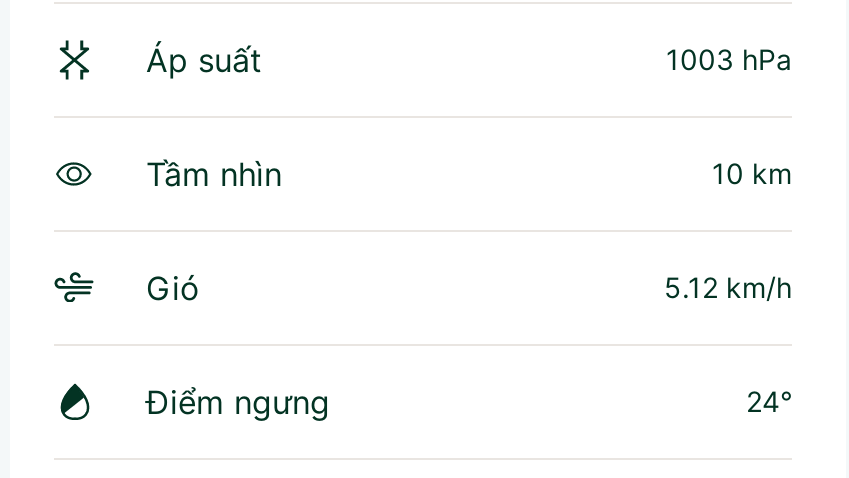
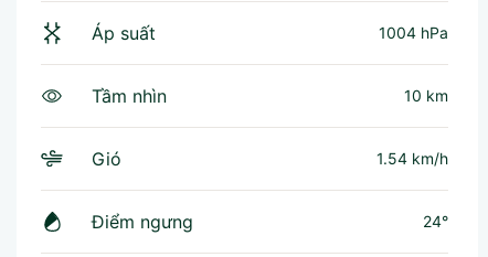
- 1003 hPa
+ 1004 hPa

- 5.12 km/h
+ 1.54 km/h
